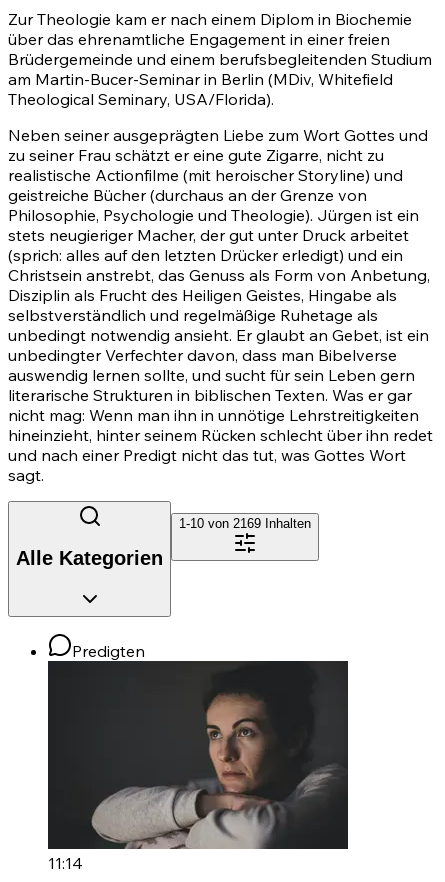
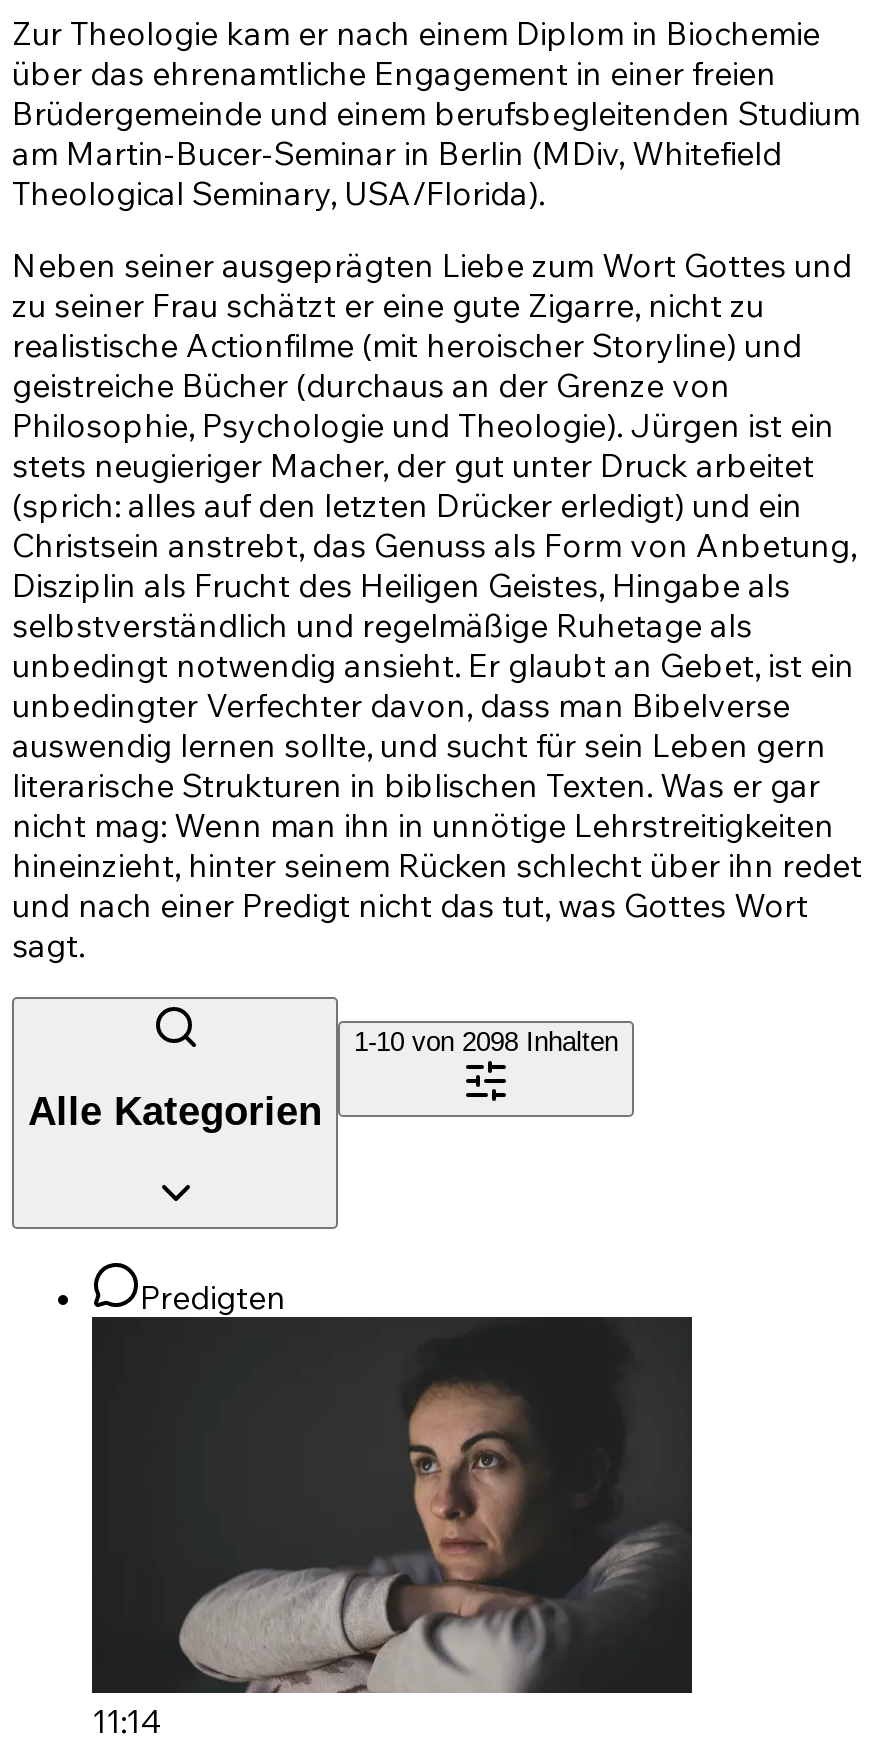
- 1-10 von 2169 Inhalten
+ 1-10 von 2098 Inhalten
